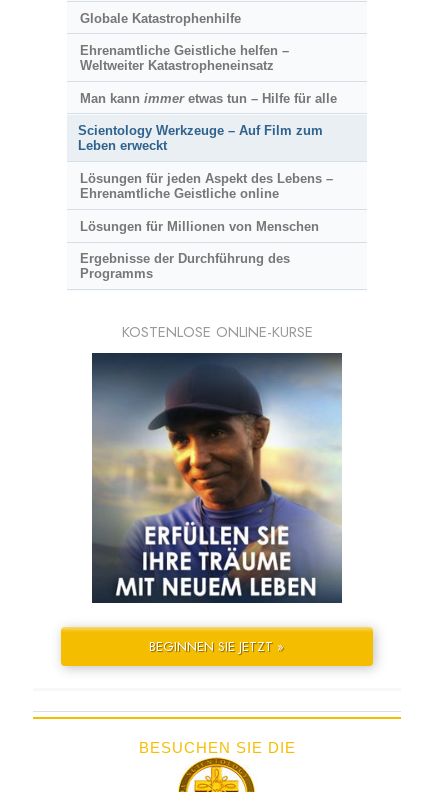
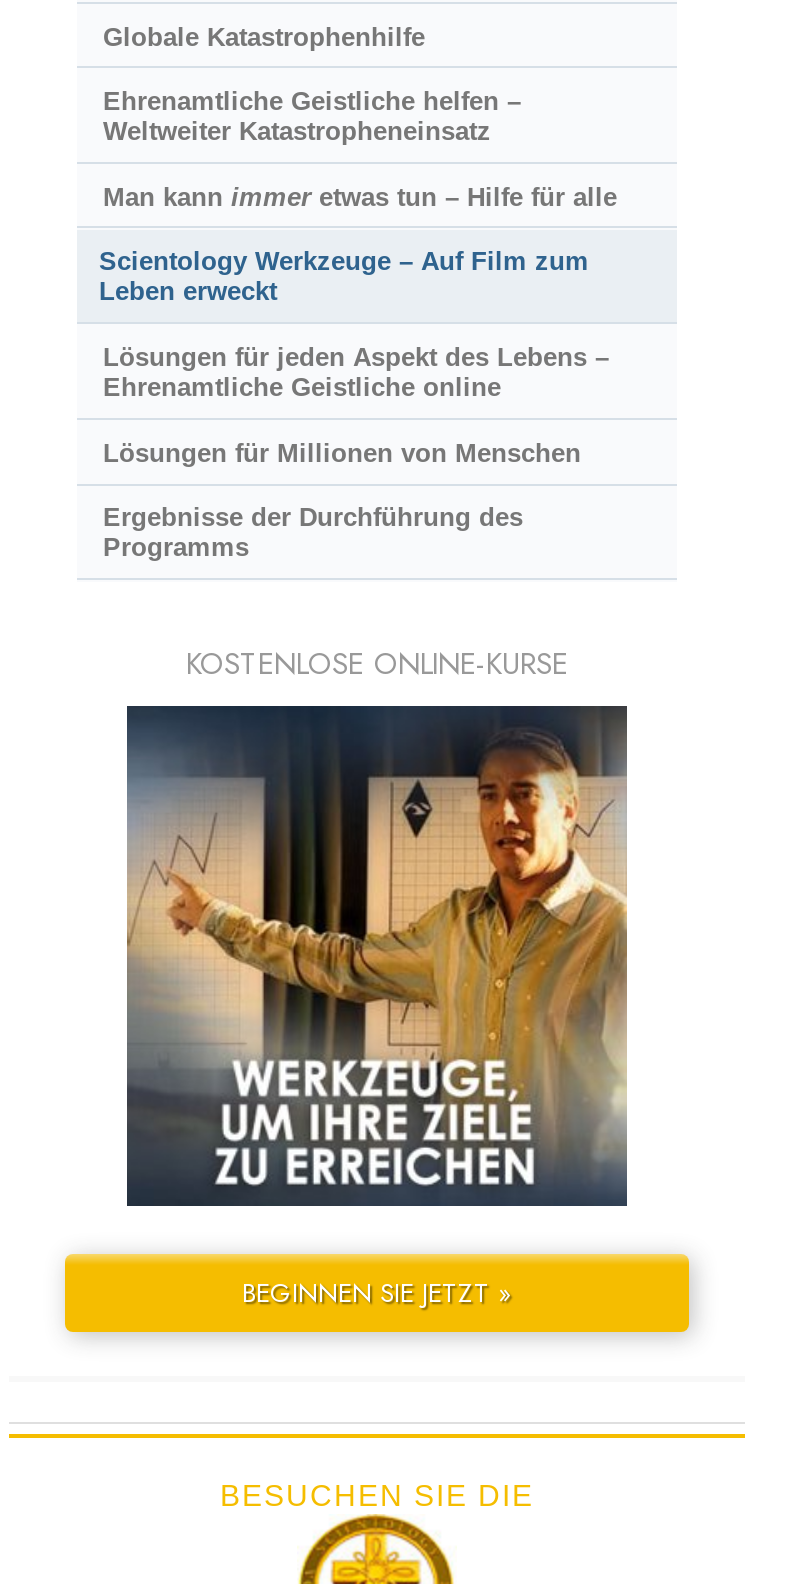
- [image]
+ [image]
